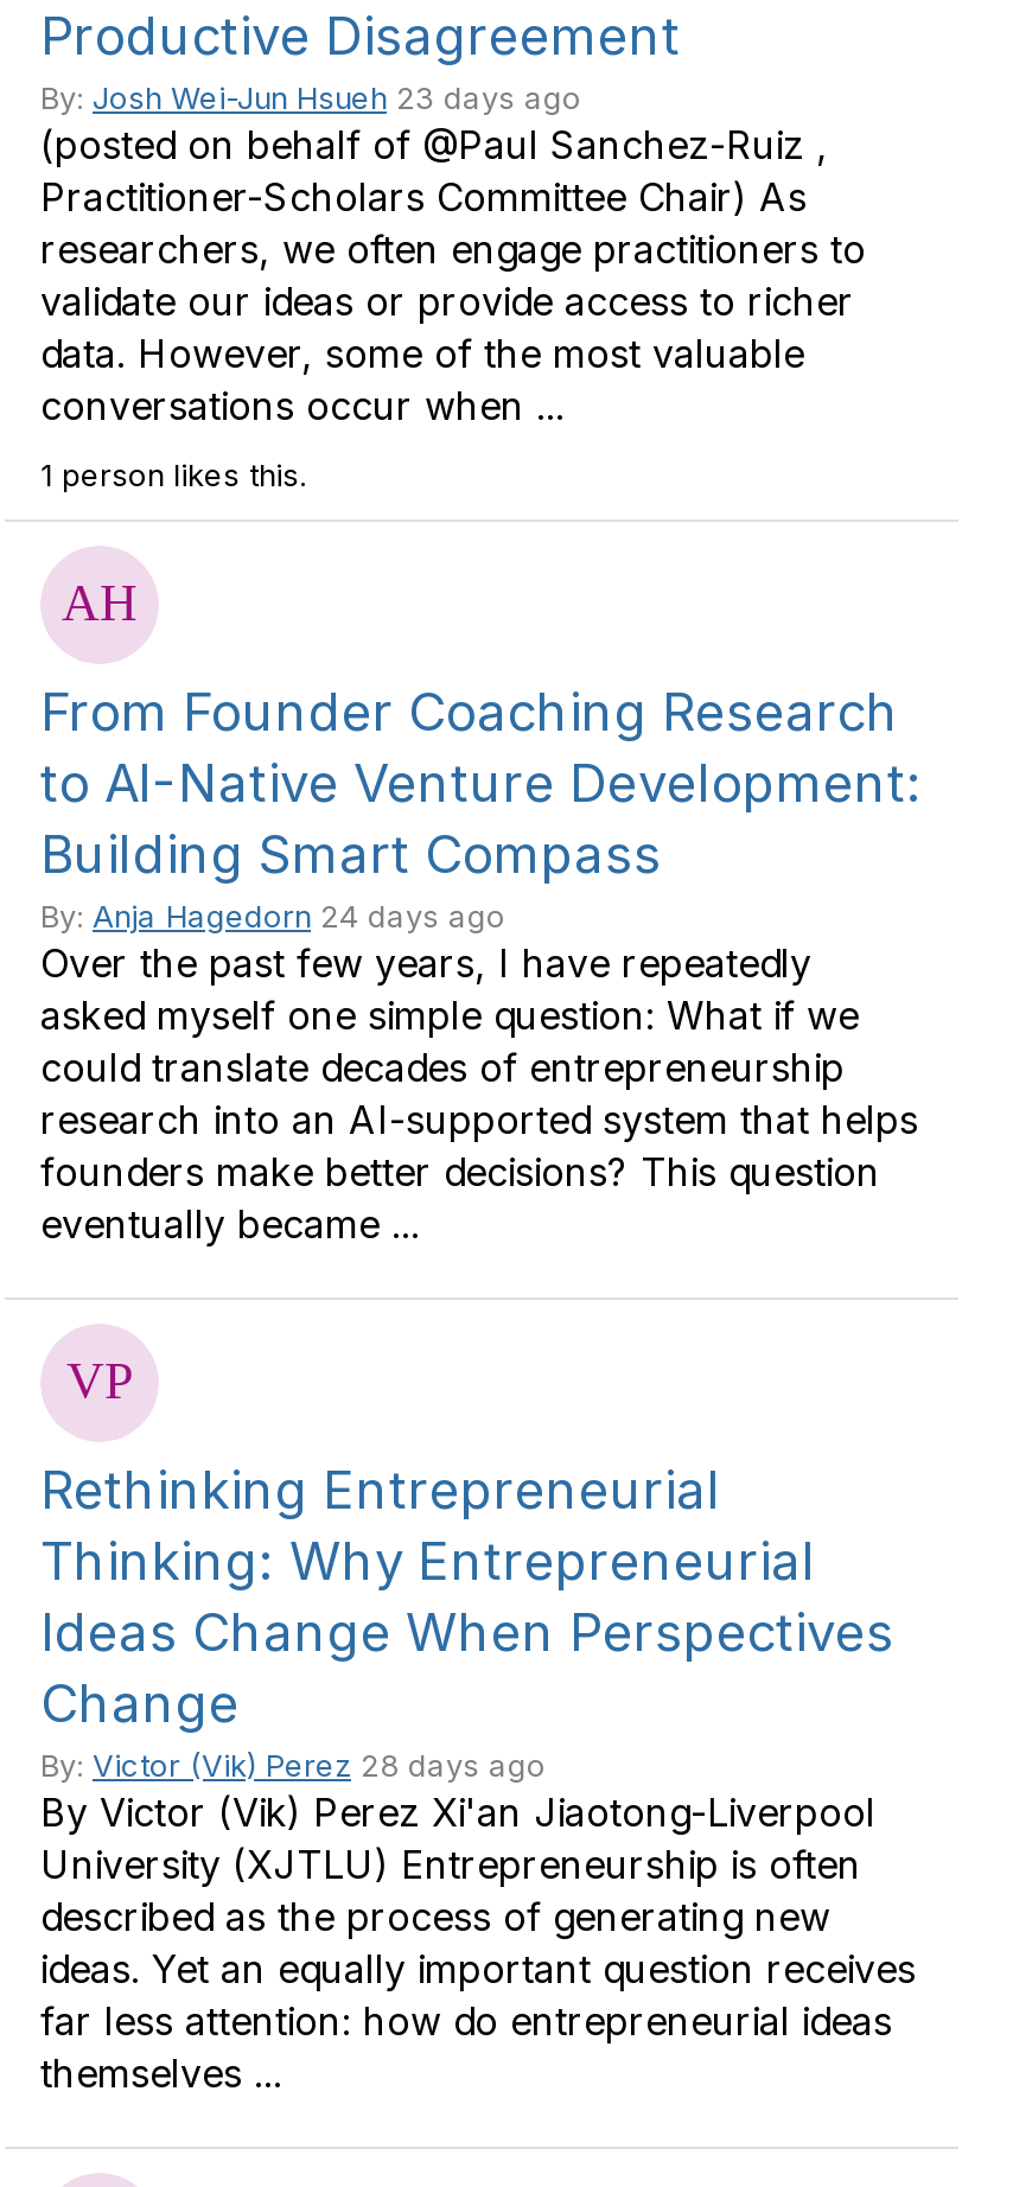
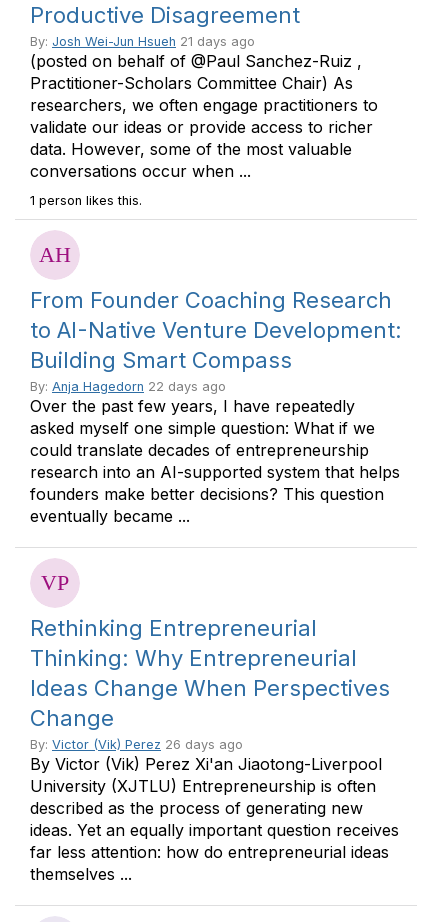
- By: Josh Wei-Jun Hsueh 23 days ago
+ By: Josh Wei-Jun Hsueh 21 days ago

- By: Anja Hagedorn 24 days ago
+ By: Anja Hagedorn 22 days ago

- By: Victor (Vik) Perez 28 days ago
+ By: Victor (Vik) Perez 26 days ago
